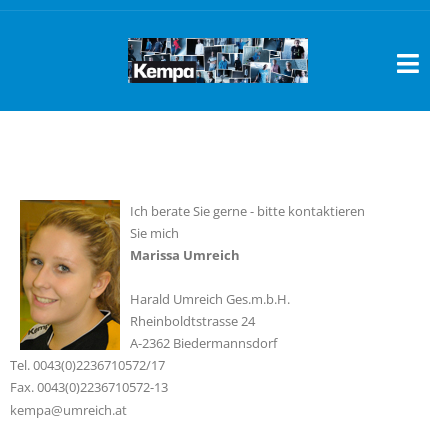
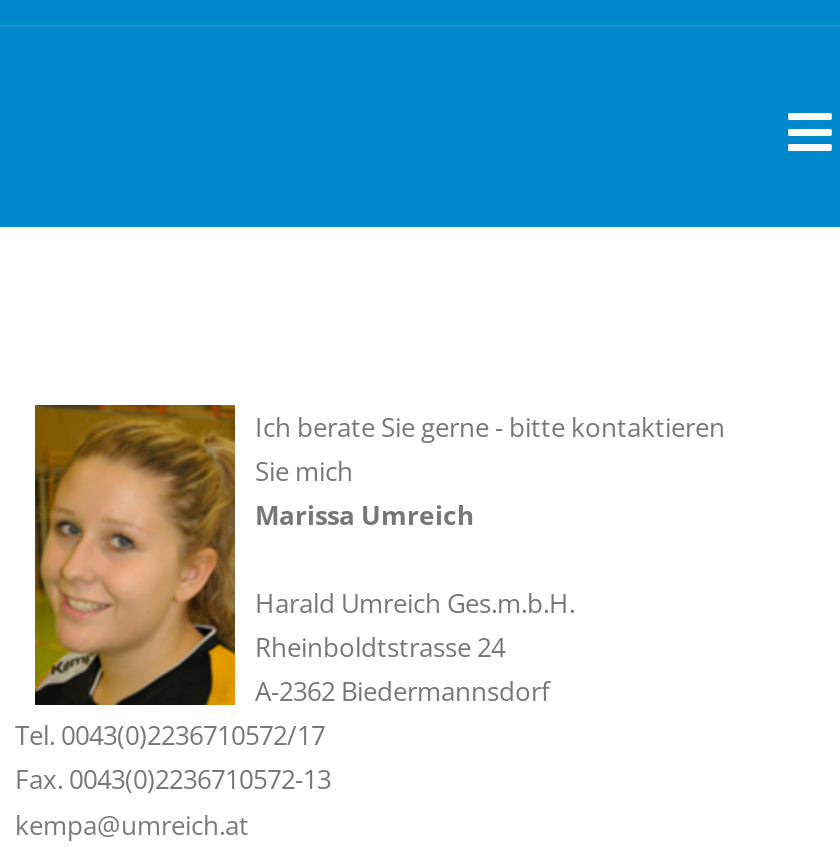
- [image]
